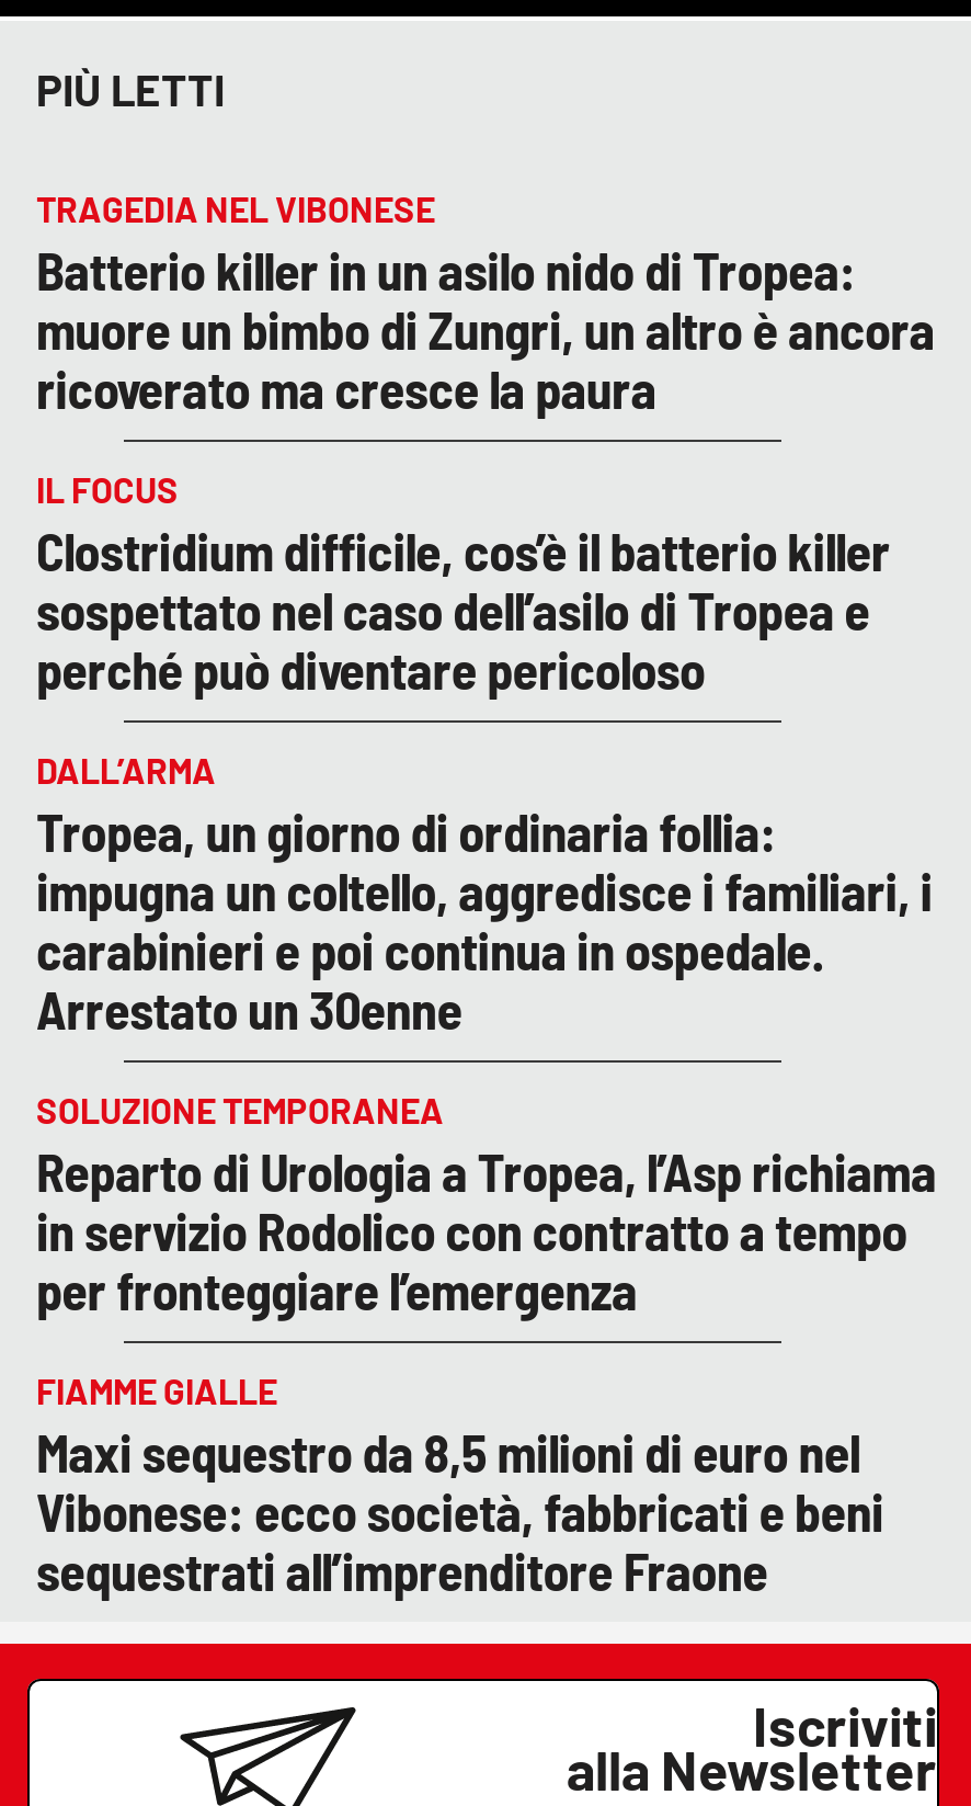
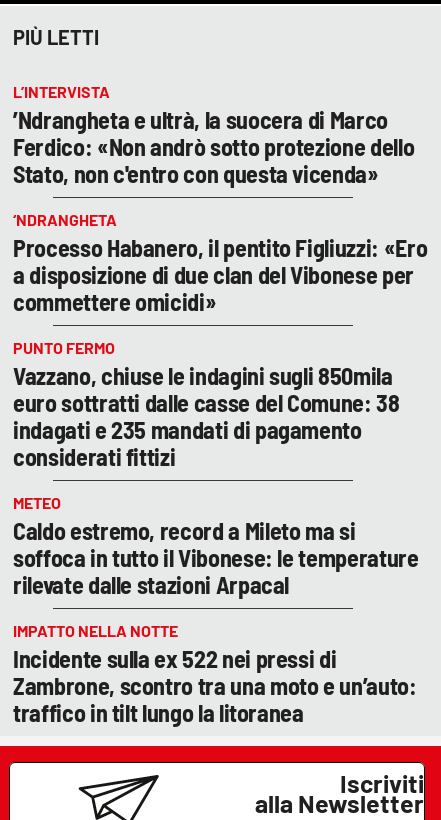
- TRAGEDIA NEL VIBONESE
- Batterio killer in un asilo nido di Tropea:
- muore un bimbo di Zungri, un altro è ancora
- ricoverato ma cresce la paura
+ L’INTERVISTA
+ ’Ndrangheta e ultrà, la suocera di Marco
+ Ferdico: «Non andrò sotto protezione dello
+ Stato, non c'entro con questa vicenda»

- IL FOCUS
- Clostridium difficile, cos’è il batterio killer
- sospettato nel caso dell’asilo di Tropea e
- perché può diventare pericoloso
+ ‘NDRANGHETA
+ Processo Habanero, il pentito Figliuzzi: «Ero
+ a disposizione di due clan del Vibonese per
+ commettere omicidi»

- DALL’ARMA
- Tropea, un giorno di ordinaria follia:
- impugna un coltello, aggredisce i familiari, i
- carabinieri e poi continua in ospedale.
- Arrestato un 30enne
+ PUNTO FERMO
+ Vazzano, chiuse le indagini sugli 850mila
+ euro sottratti dalle casse del Comune: 38
+ indagati e 235 mandati di pagamento
+ considerati fittizi

- SOLUZIONE TEMPORANEA
- Reparto di Urologia a Tropea, l’Asp richiama
- in servizio Rodolico con contratto a tempo
- per fronteggiare l’emergenza
+ METEO
+ Caldo estremo, record a Mileto ma si
+ soffoca in tutto il Vibonese: le temperature
+ rilevate dalle stazioni Arpacal

- FIAMME GIALLE
- Maxi sequestro da 8,5 milioni di euro nel
- Vibonese: ecco società, fabbricati e beni
- sequestrati all’imprenditore Fraone
+ IMPATTO NELLA NOTTE
+ Incidente sulla ex 522 nei pressi di
+ Zambrone, scontro tra una moto e un’auto:
+ traffico in tilt lungo la litoranea
